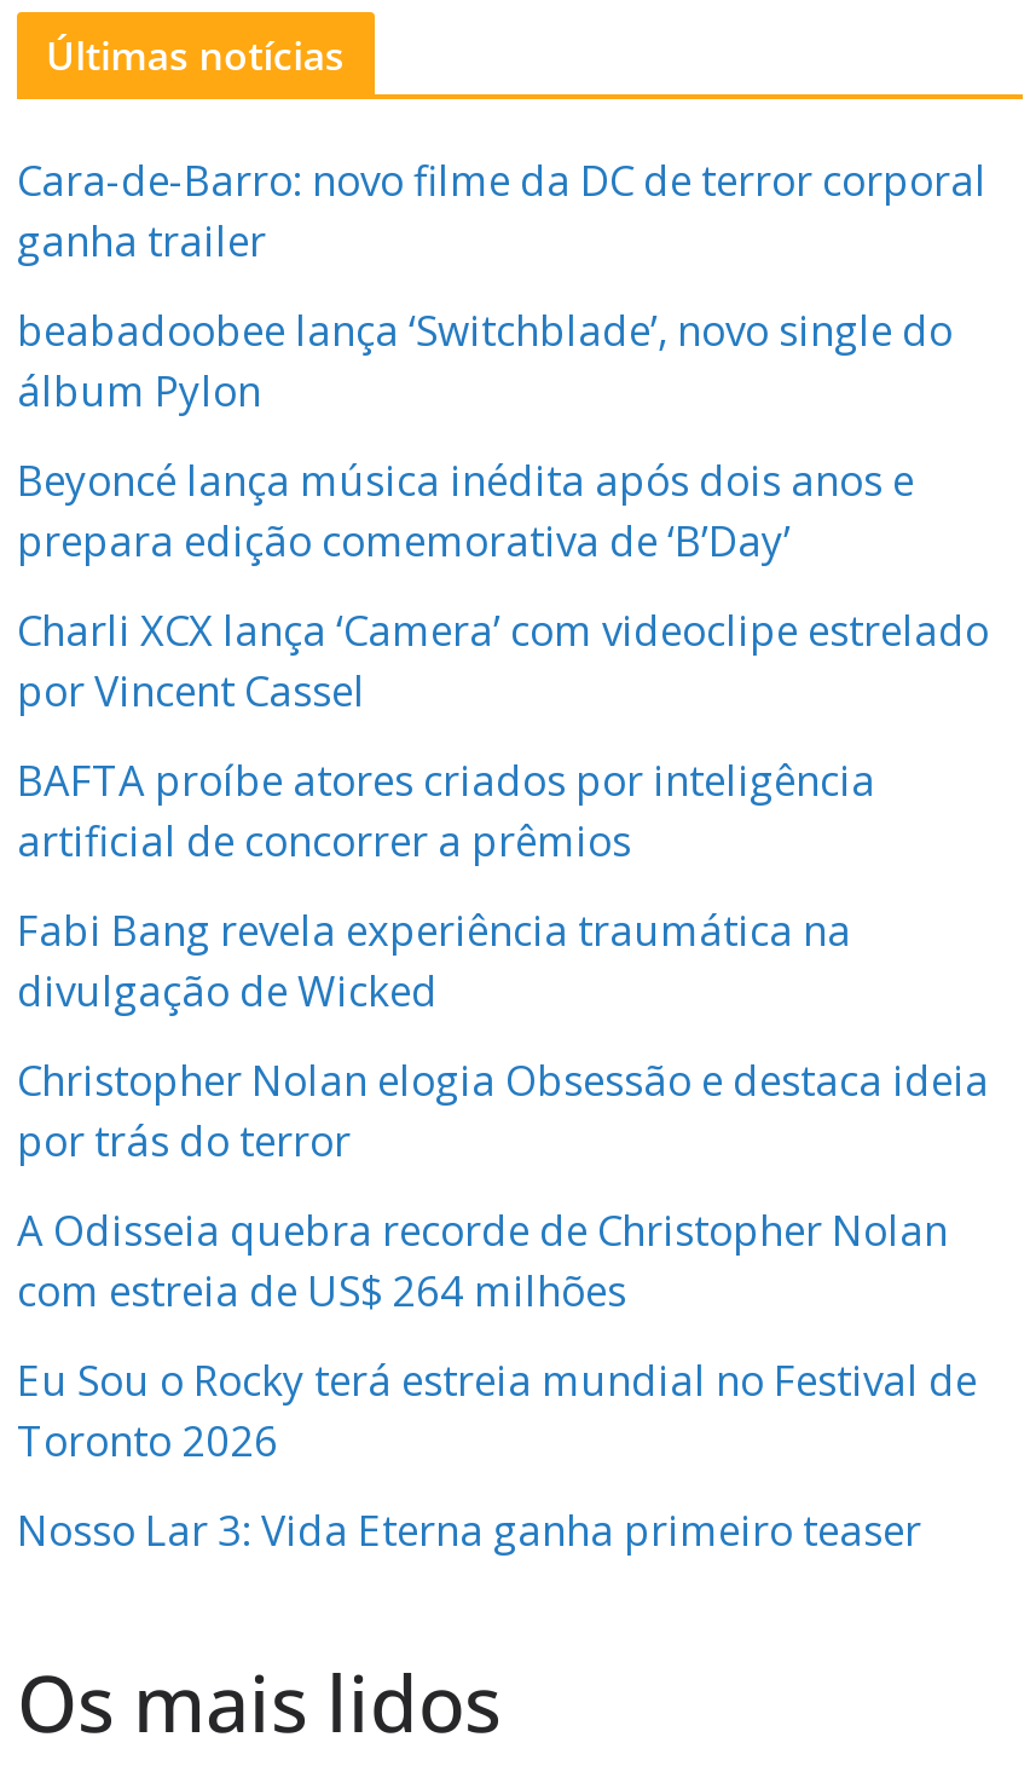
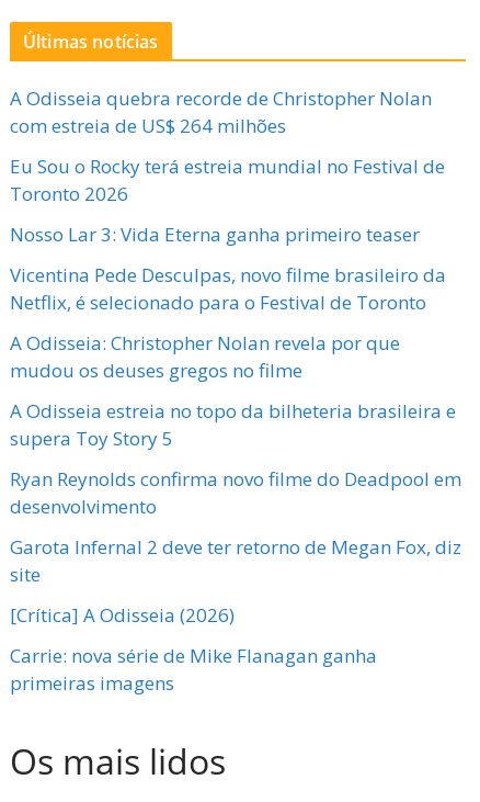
- Cara-de-Barro: novo filme da DC de terror corporal
- ganha trailer
- beabadoobee lança ‘Switchblade’, novo single do
- álbum Pylon
- Beyoncé lança música inédita após dois anos e
- prepara edição comemorativa de ‘B’Day’
- Charli XCX lança ‘Camera’ com videoclipe estrelado
- por Vincent Cassel
- BAFTA proíbe atores criados por inteligência
- artificial de concorrer a prêmios
- Fabi Bang revela experiência traumática na
- divulgação de Wicked
- Christopher Nolan elogia Obsessão e destaca ideia
- por trás do terror

moved up: A Odisseia quebra recorde de Christopher Nolan | com estreia de US$ 264 milhões | Eu Sou o Rocky terá estreia mundial no Festival de | Toronto 2026 | Nosso Lar 3: Vida Eterna ganha primeiro teaser

+ Vicentina Pede Desculpas, novo filme brasileiro da
+ Netflix, é selecionado para o Festival de Toronto
+ A Odisseia: Christopher Nolan revela por que
+ mudou os deuses gregos no filme
+ A Odisseia estreia no topo da bilheteria brasileira e
+ supera Toy Story 5
+ Ryan Reynolds confirma novo filme do Deadpool em
+ desenvolvimento
+ Garota Infernal 2 deve ter retorno de Megan Fox, diz
+ site
+ [Crítica] A Odisseia (2026)
+ Carrie: nova série de Mike Flanagan ganha
+ primeiras imagens
